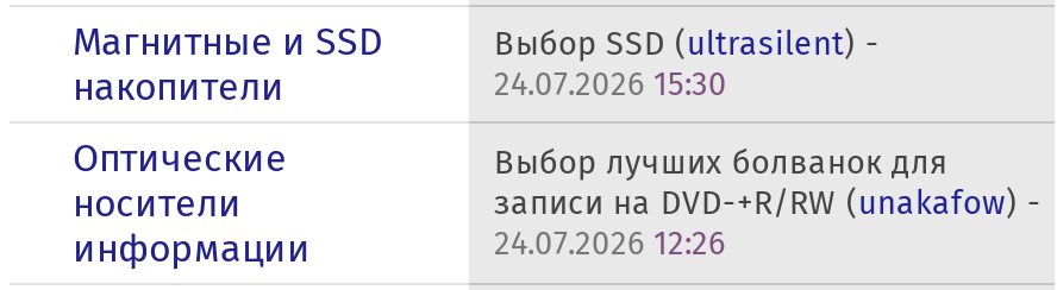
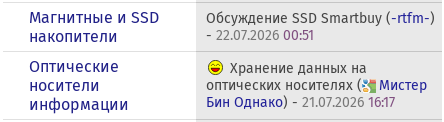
- Выбор SSD (ultrasilent) -
- 24.07.2026 15:30
+ Обсуждение SSD Smartbuy (-rtfm-)
+ - 22.07.2026 00:51

- Выбор лучших болванок для
- записи на DVD-+R/RW (unakafow) -
- 24.07.2026 12:26
+ Хранение данных на
+ оптических носителях (
+ Мистер
+ Бин Однако) - 21.07.2026 16:17
